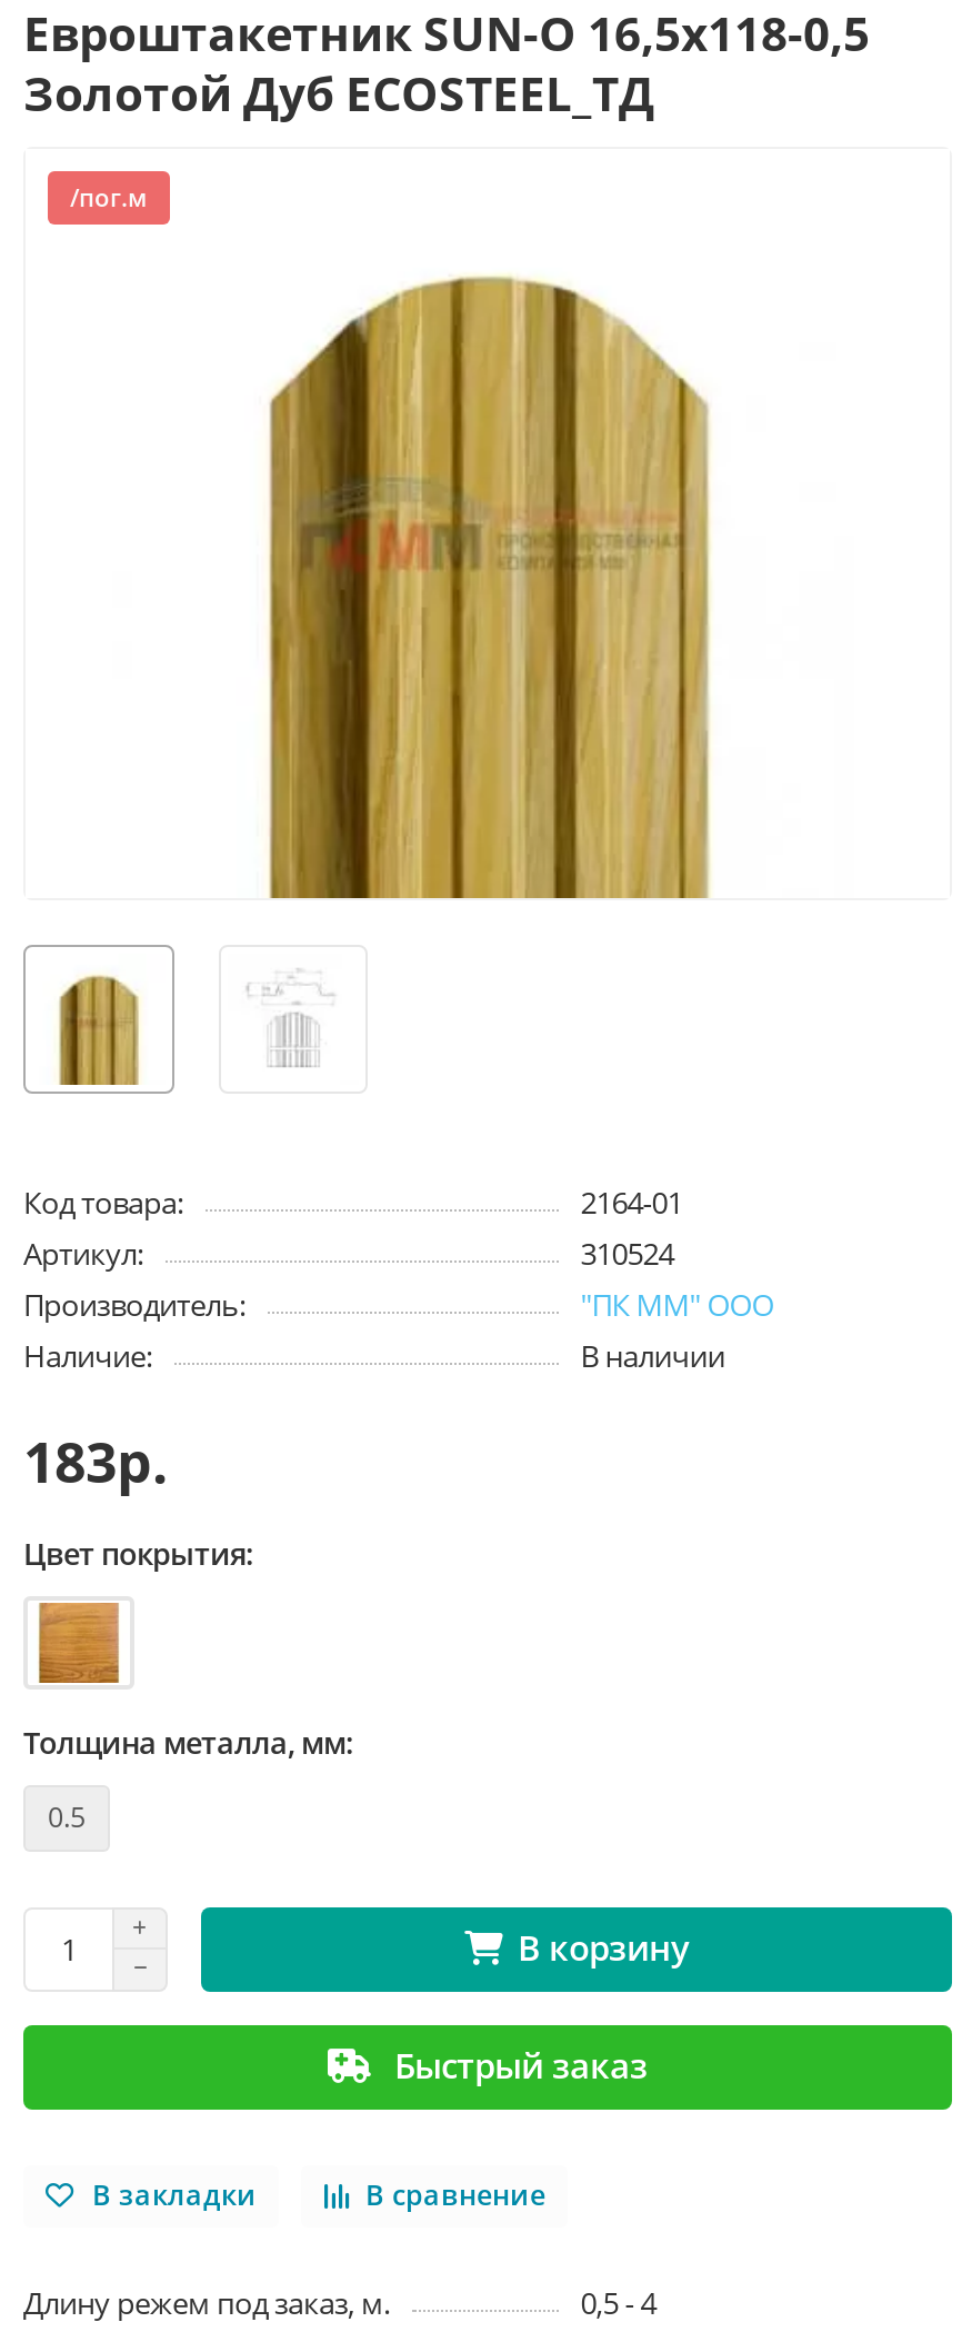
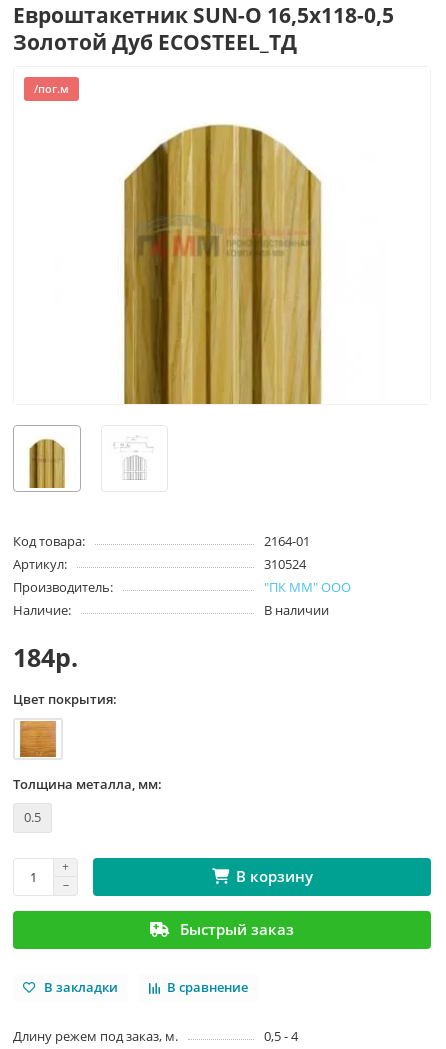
- 183р.
+ 184р.
